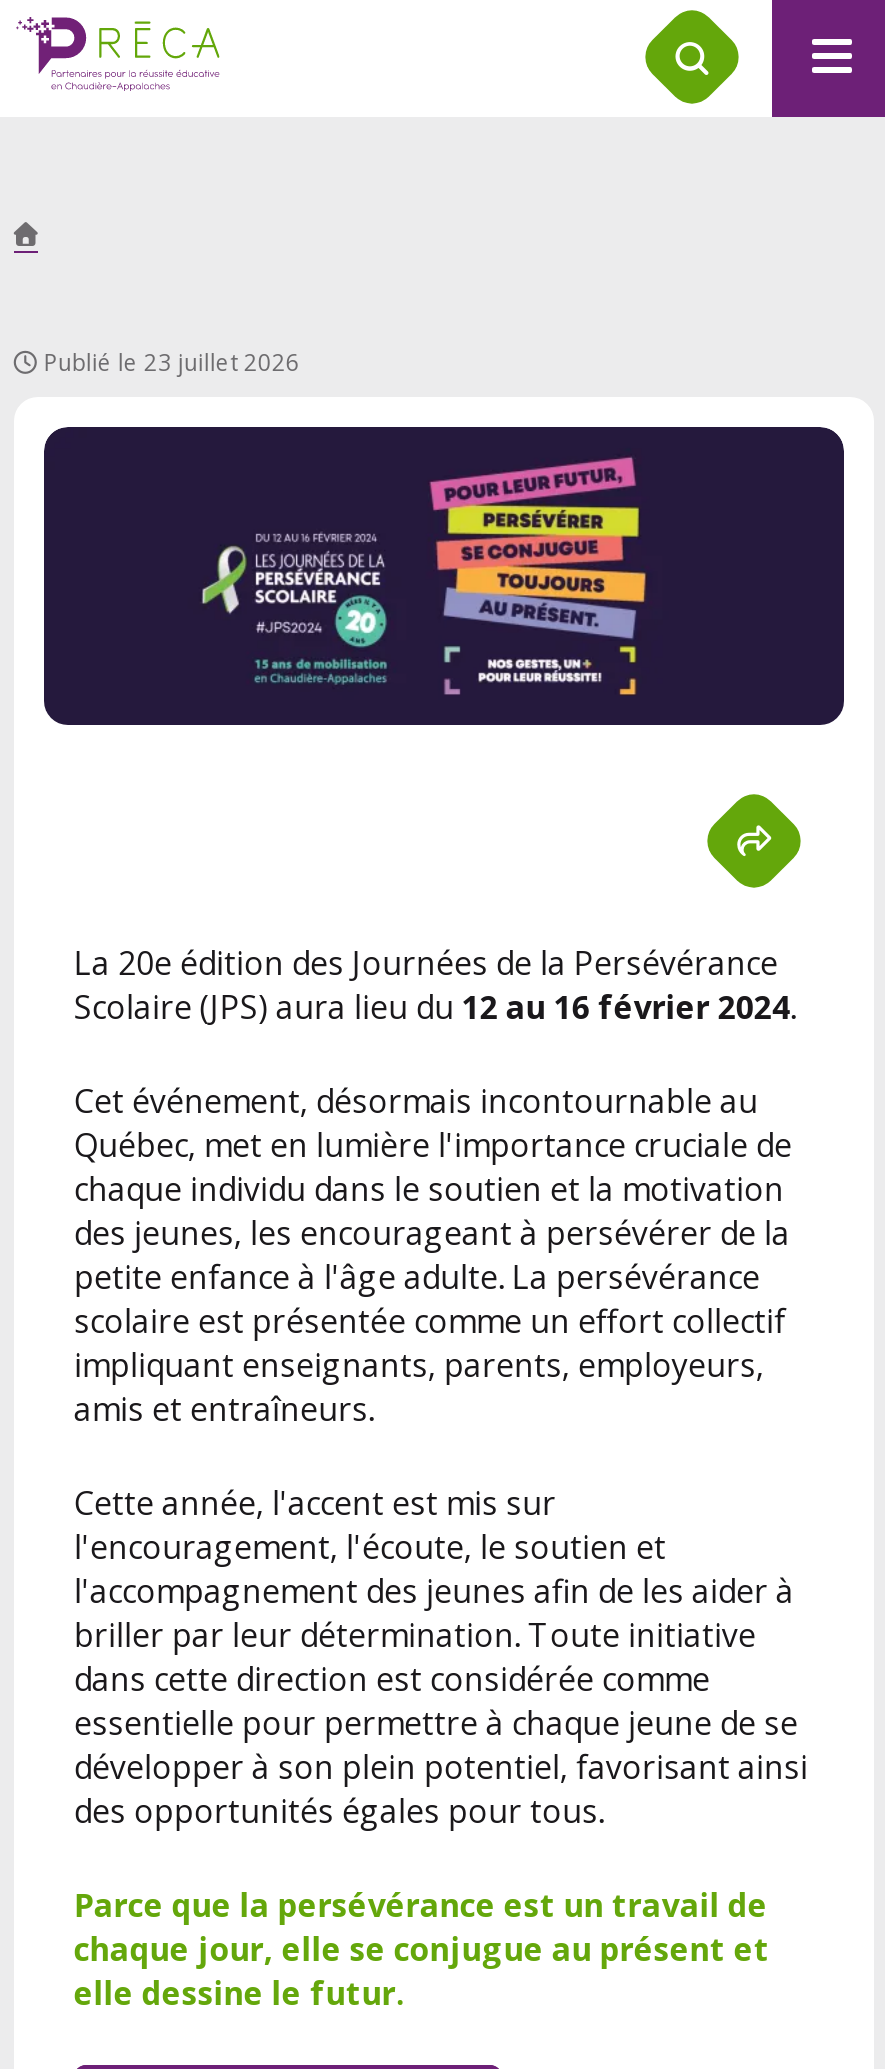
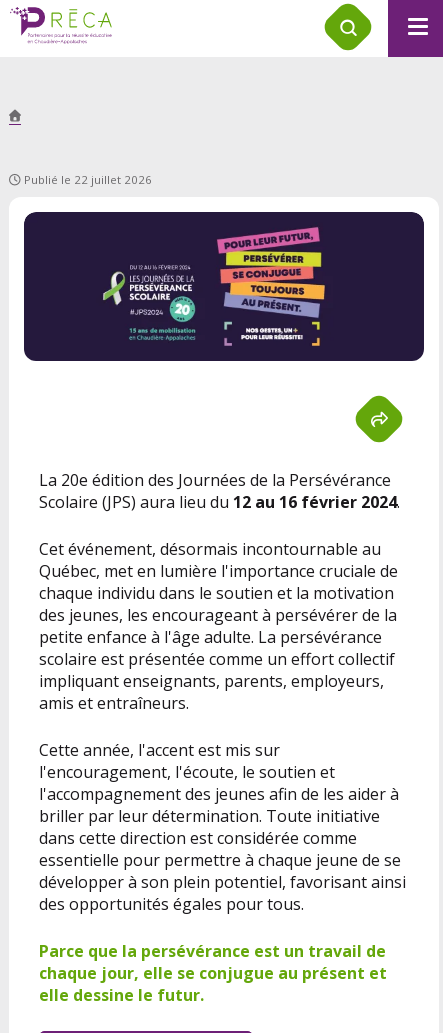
- Publié le 23 juillet 2026
+ Publié le 22 juillet 2026
